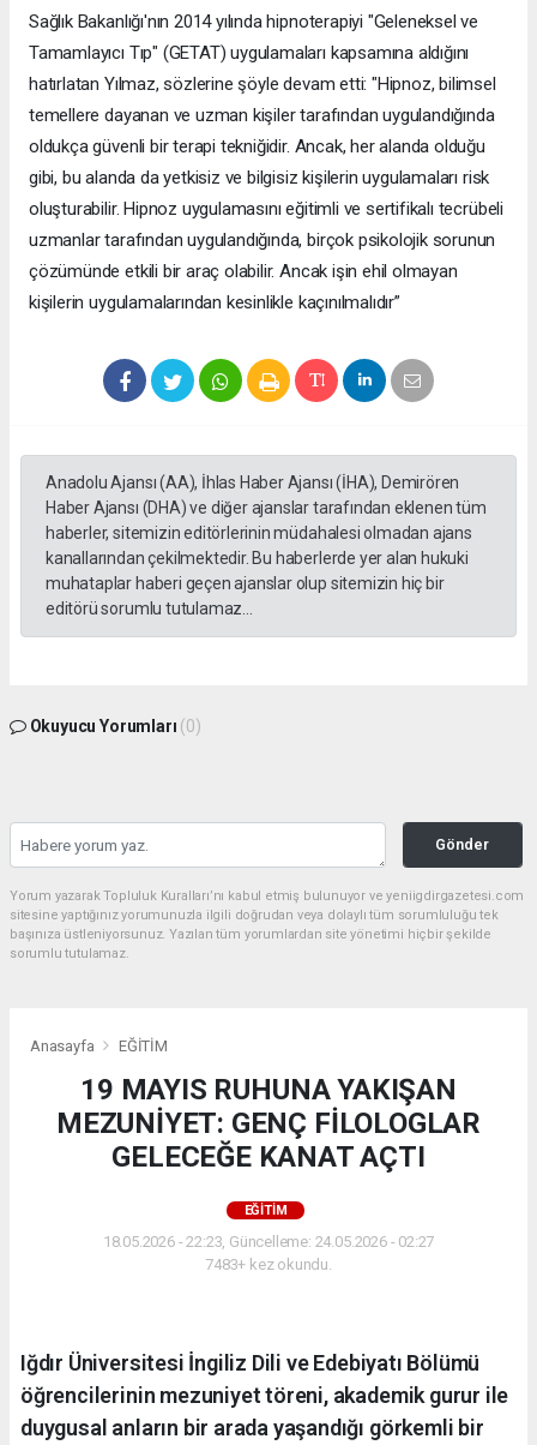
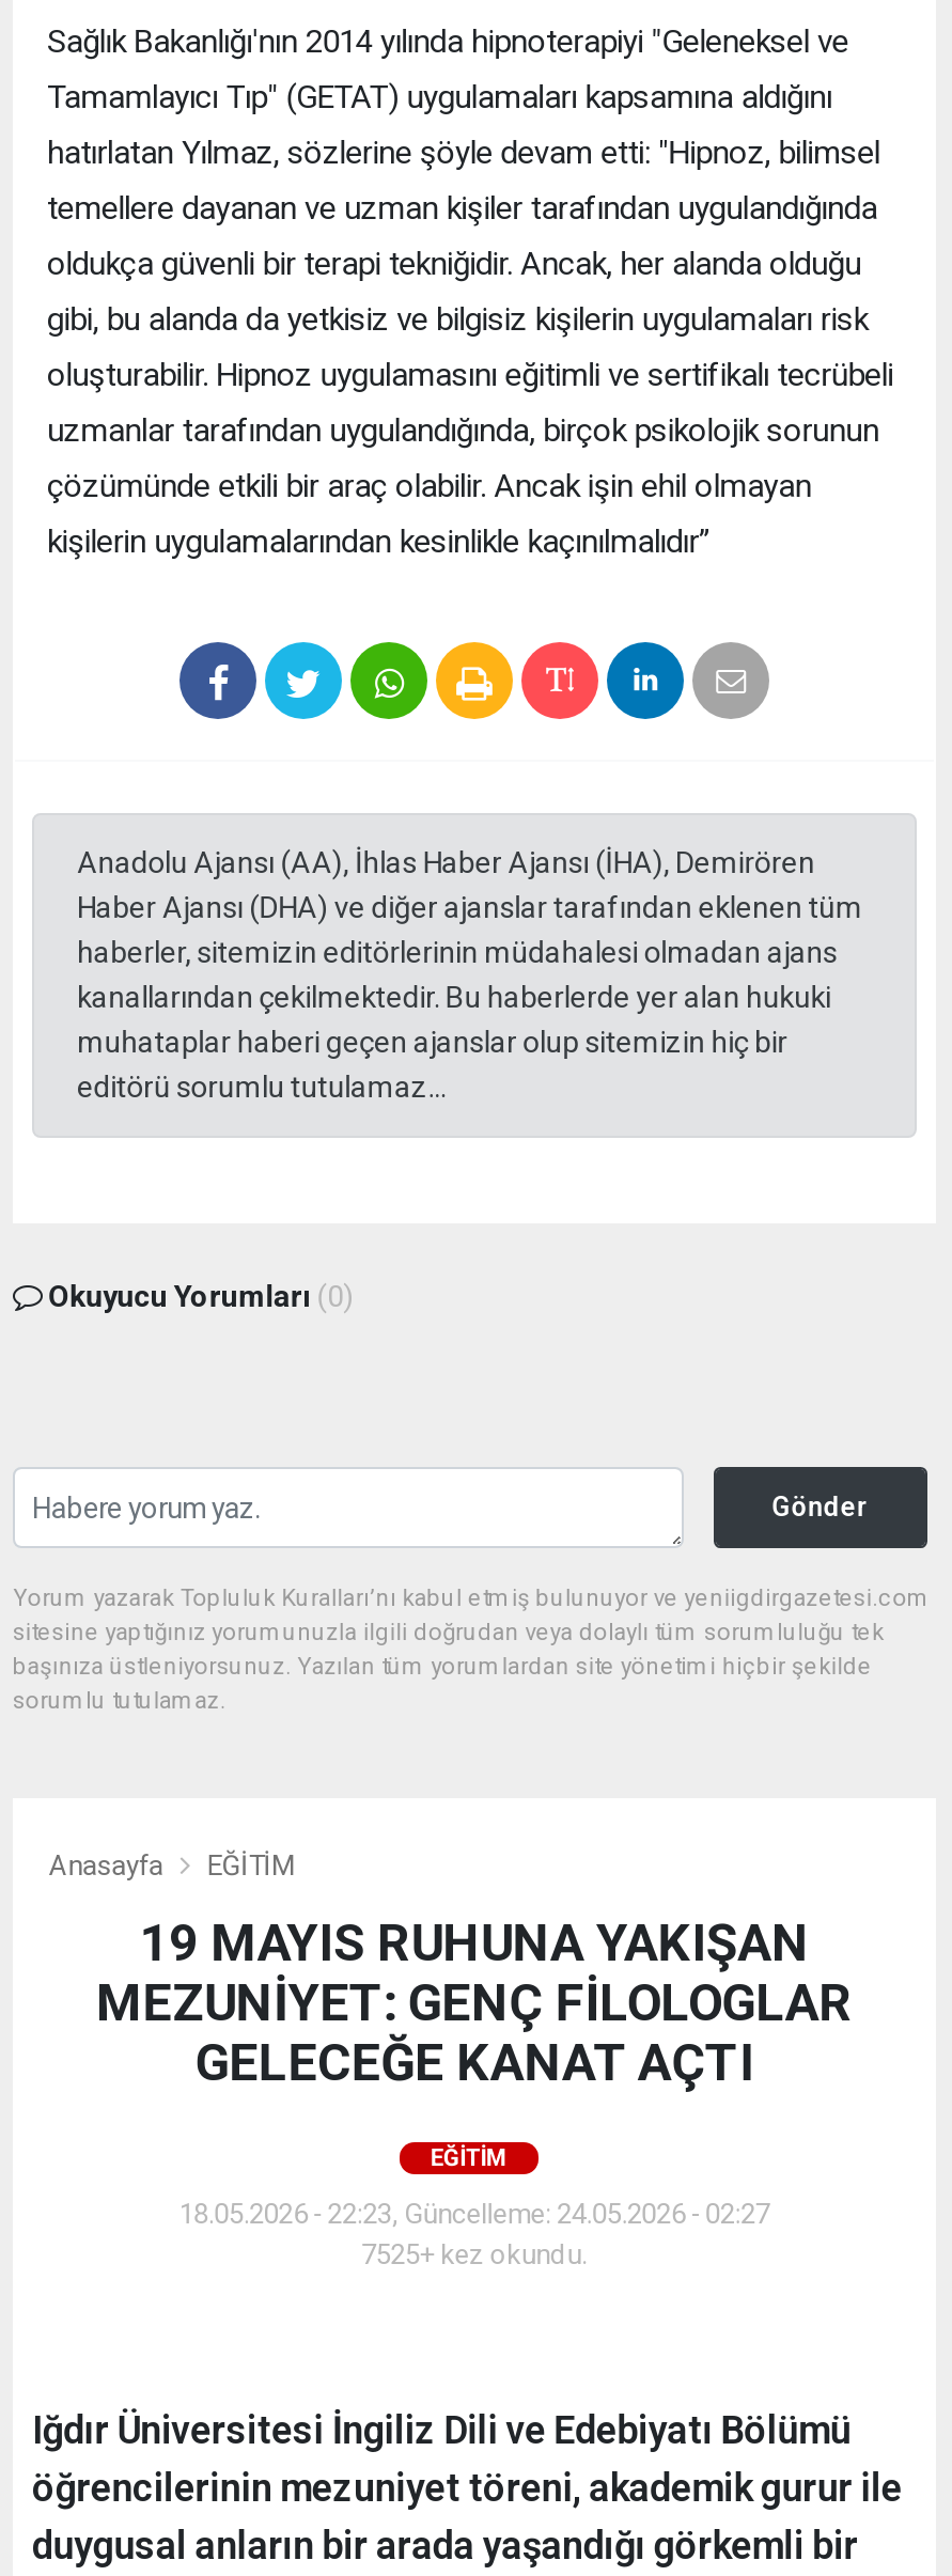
- 7483+ kez okundu.
+ 7525+ kez okundu.
